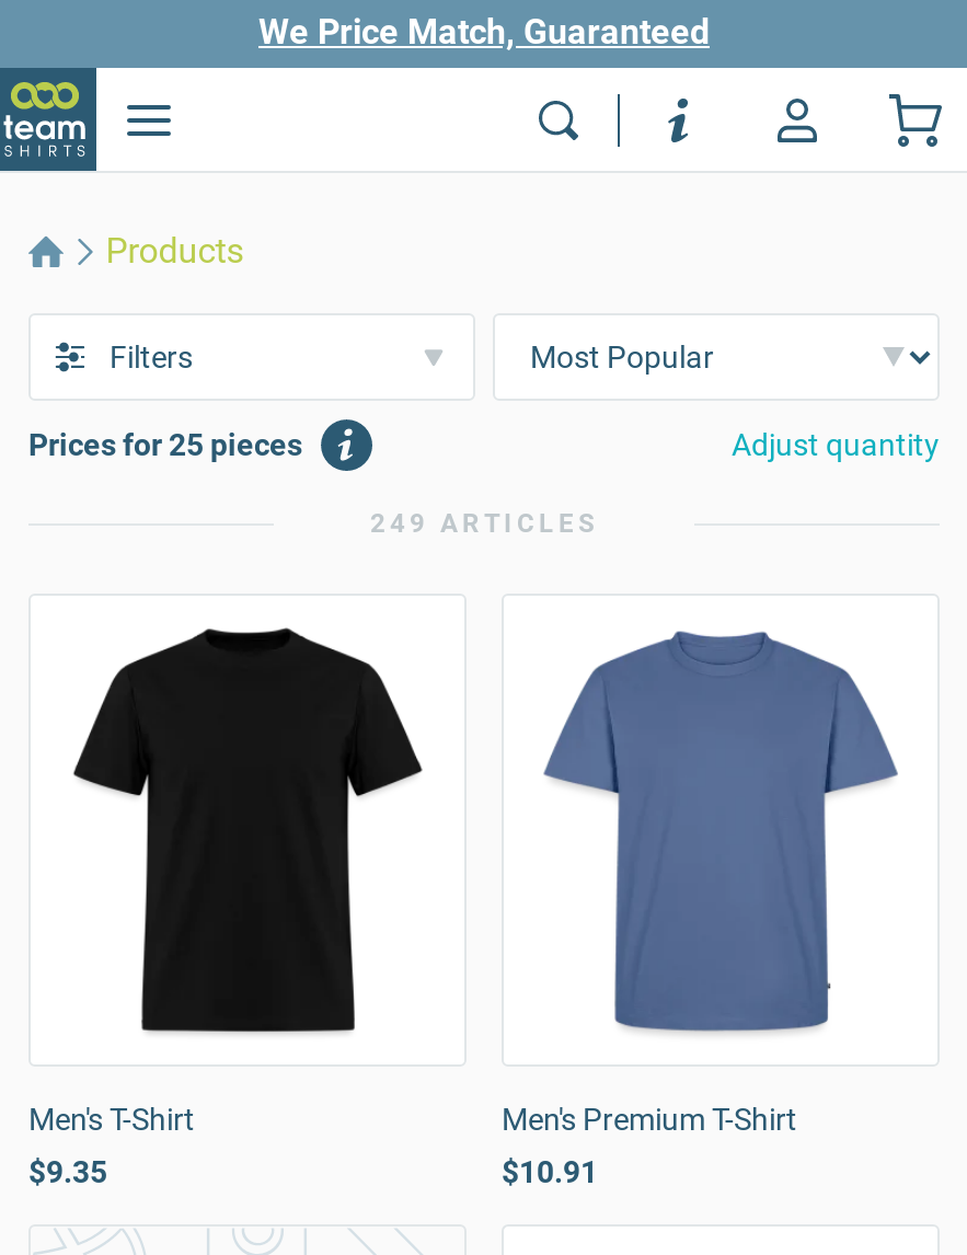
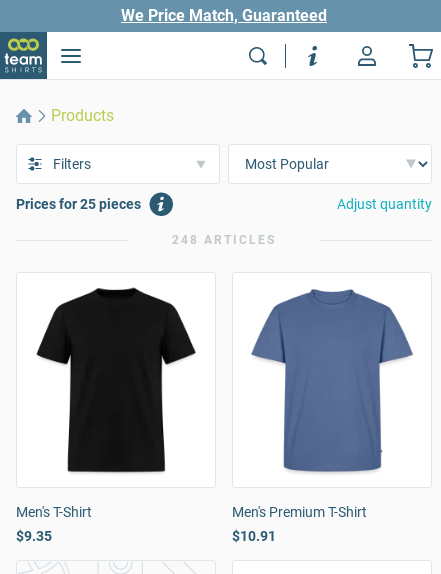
- 249 ARTICLES
+ 248 ARTICLES
